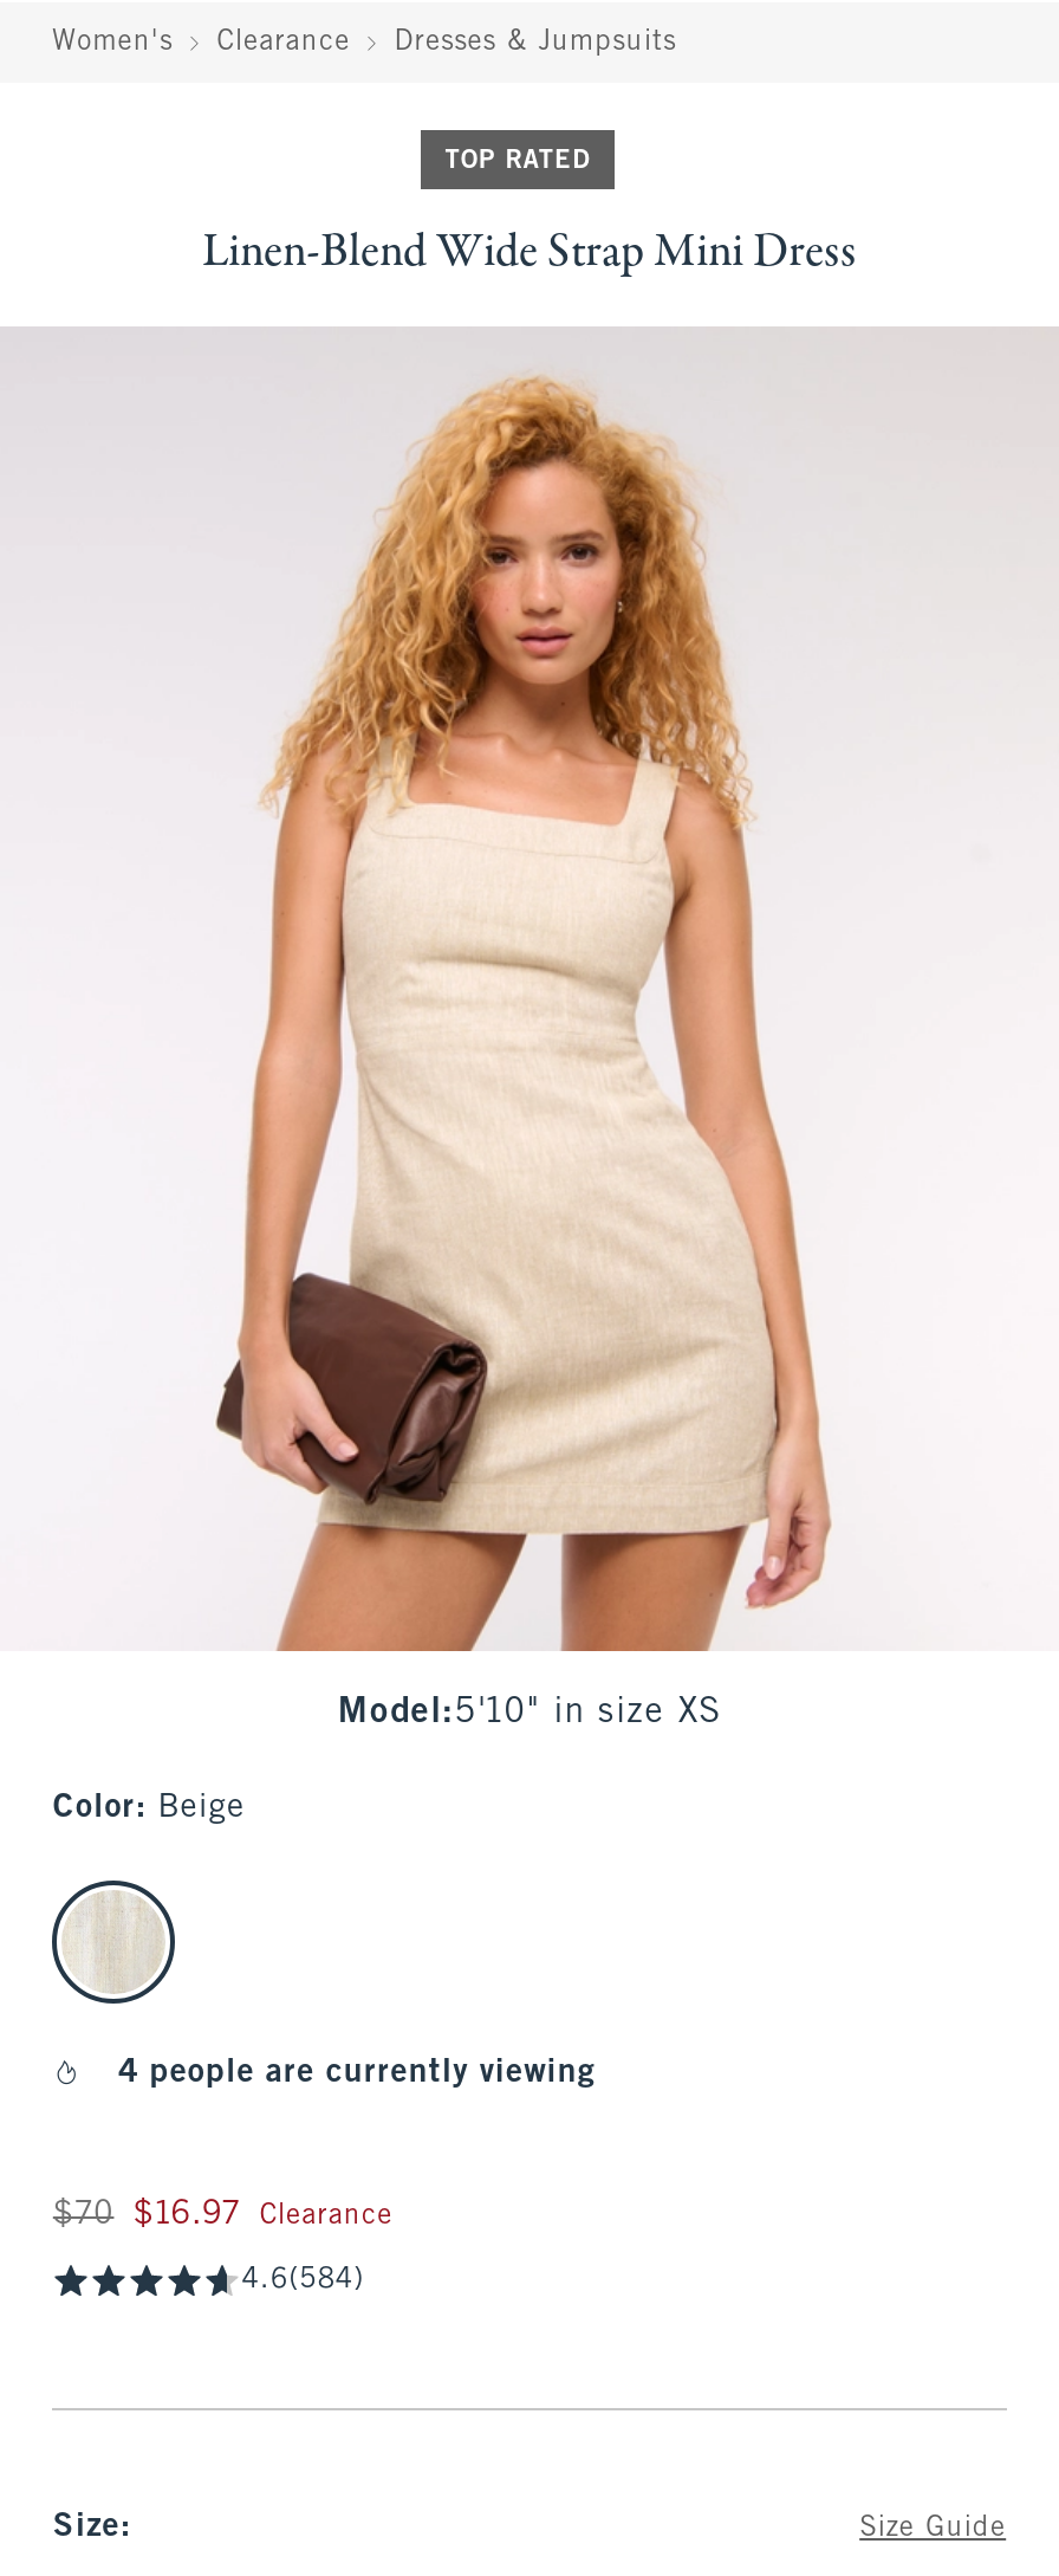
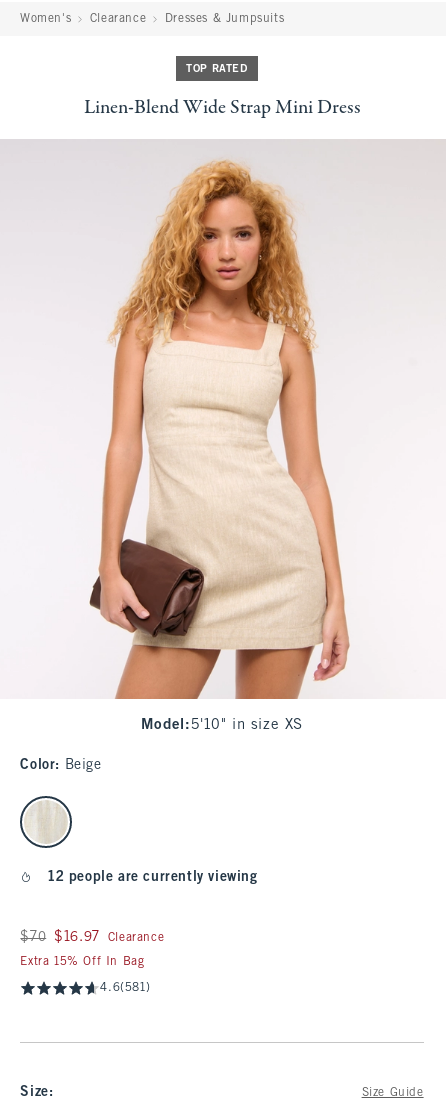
- 4 people are currently viewing
+ 12 people are currently viewing

- 4.6(584)
+ Extra 15% Off In Bag
+ 4.6(581)
